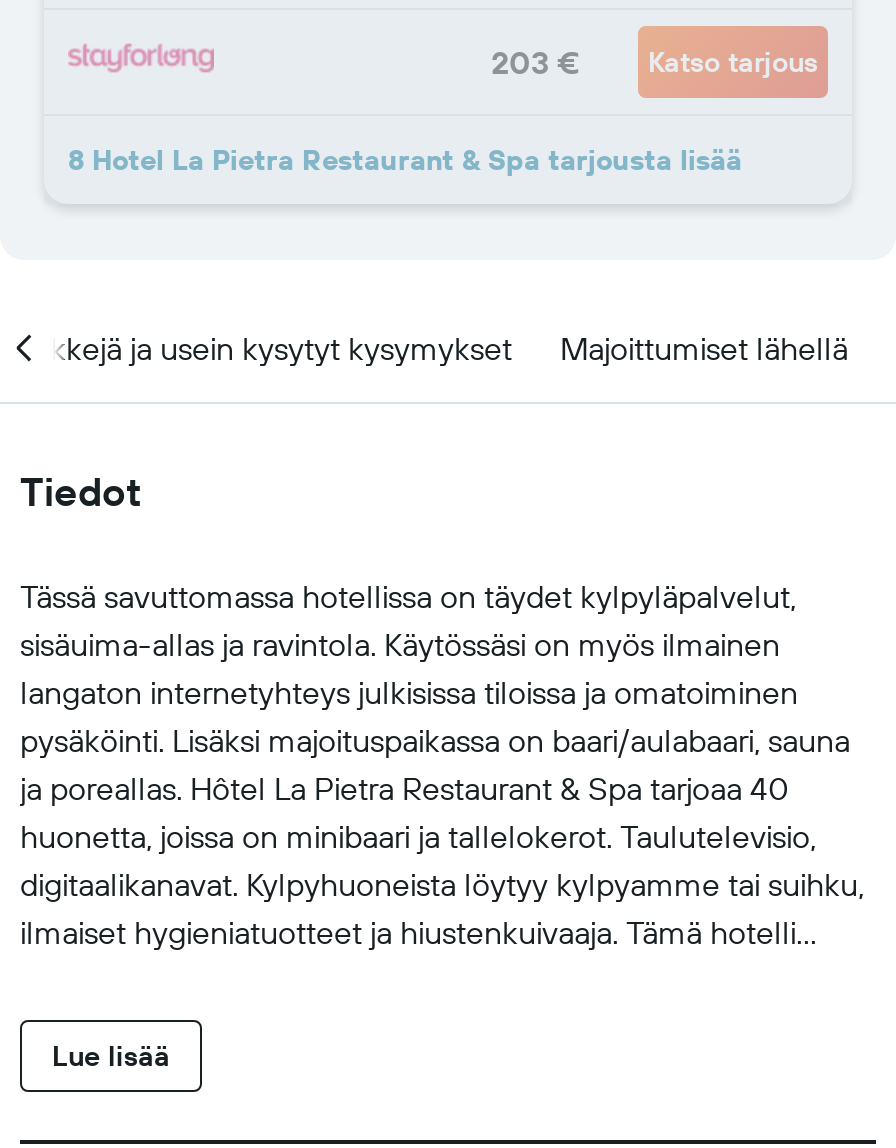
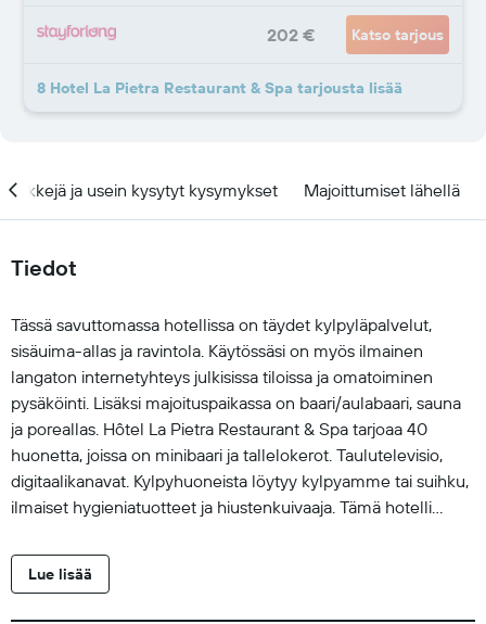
- 203 € Katso tarjous
+ 202 € Katso tarjous
